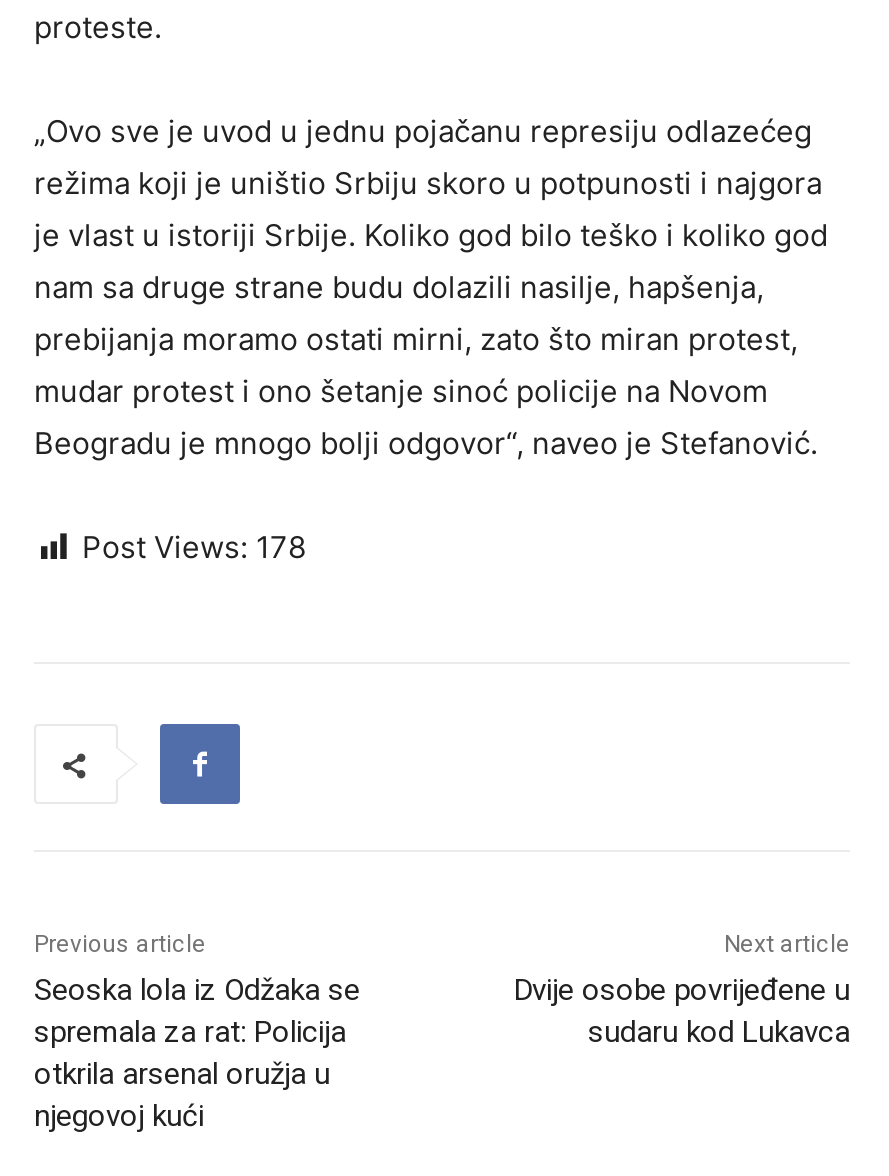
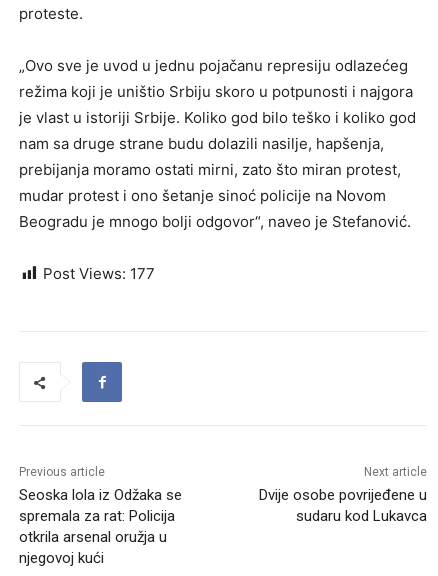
- Post Views: 178
+ Post Views: 177
